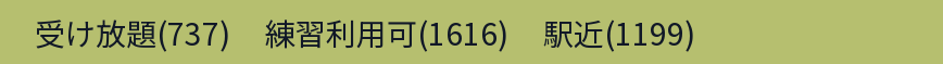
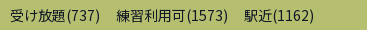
- 練習利用可(1616)
+ 練習利用可(1573)

- 駅近(1199)
+ 駅近(1162)
